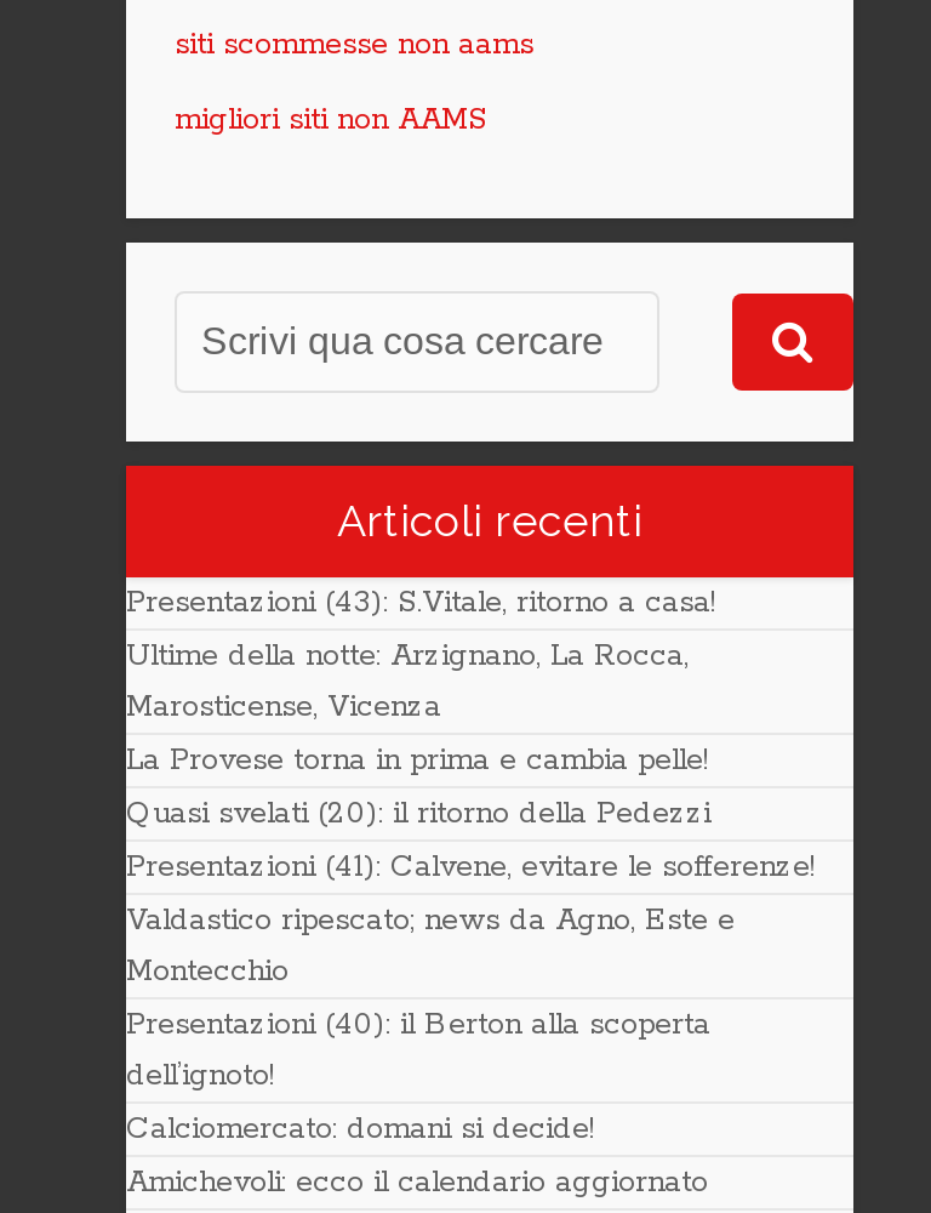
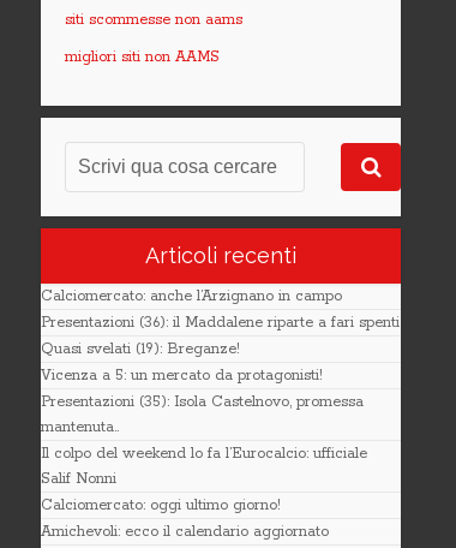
- Presentazioni (43): S.Vitale, ritorno a casa!
- Ultime della notte: Arzignano, La Rocca,
- Marosticense, Vicenza
- La Provese torna in prima e cambia pelle!
- Quasi svelati (20): il ritorno della Pedezzi
- Presentazioni (41): Calvene, evitare le sofferenze!
- Valdastico ripescato; news da Agno, Este e
- Montecchio
- Presentazioni (40): il Berton alla scoperta
- dell’ignoto!
- Calciomercato: domani si decide!
+ Calciomercato: anche l’Arzignano in campo
+ Presentazioni (36): il Maddalene riparte a fari spenti
+ Quasi svelati (19): Breganze!
+ Vicenza a 5: un mercato da protagonisti!
+ Presentazioni (35): Isola Castelnovo, promessa
+ mantenuta..
+ Il colpo del weekend lo fa l’Eurocalcio: ufficiale
+ Salif Nonni
+ Calciomercato: oggi ultimo giorno!
